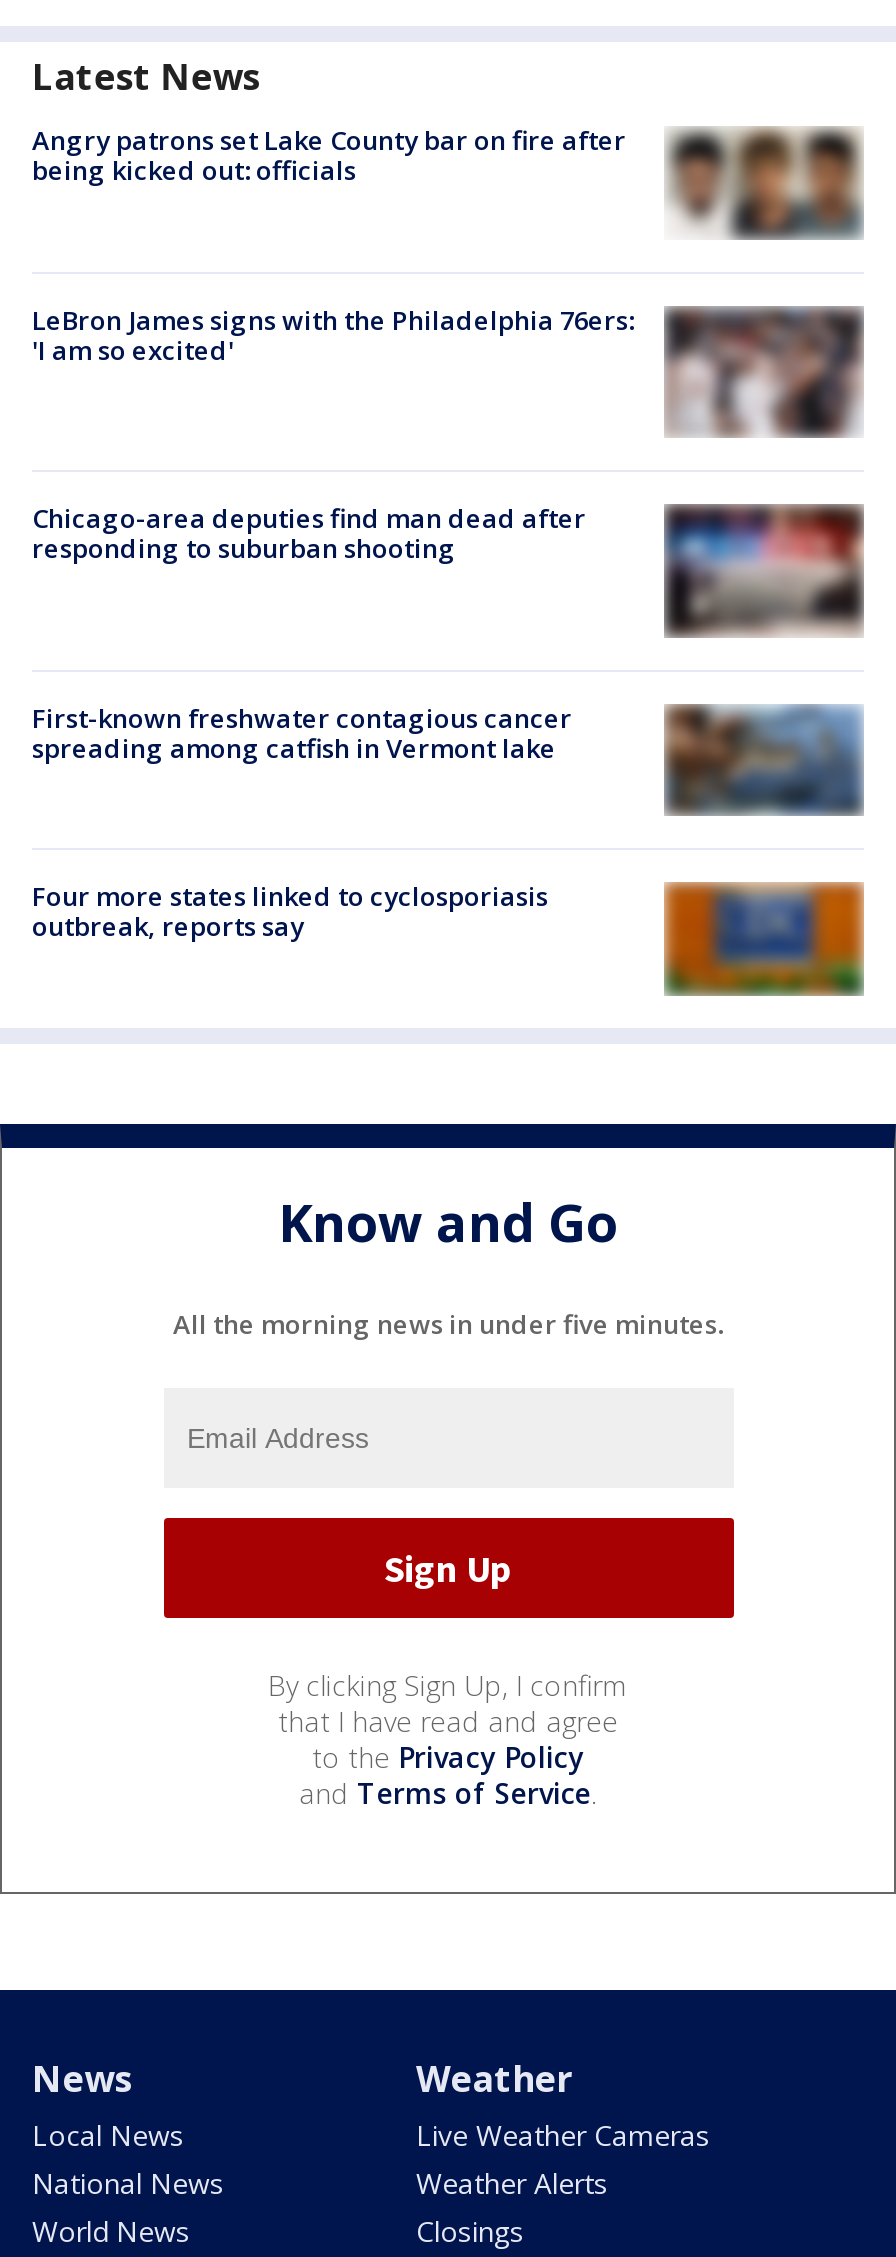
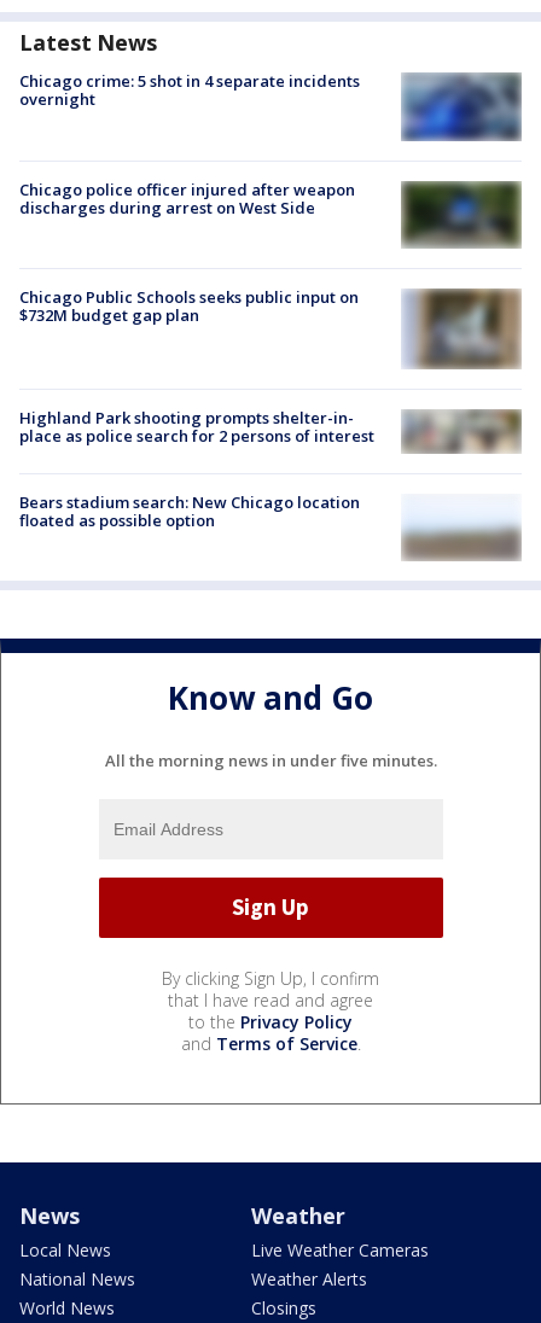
- [image]
- Angry patrons set Lake County bar on fire after
- being kicked out: officials
+ [image]
+ Chicago crime: 5 shot in 4 separate incidents
+ overnight

- [image]
- LeBron James signs with the Philadelphia 76ers:
- 'I am so excited'
+ [image]
+ Chicago police officer injured after weapon
+ discharges during arrest on West Side

- [image]
- Chicago-area deputies find man dead after
- responding to suburban shooting
+ [image]
+ Chicago Public Schools seeks public input on
+ $732M budget gap plan

- First-known freshwater contagious cancer
- spreading among catfish in Vermont lake
+ Highland Park shooting prompts shelter-in-
+ place as police search for 2 persons of interest

- [image]
+ [image]

- Four more states linked to cyclosporiasis
- outbreak, reports say
+ Bears stadium search: New Chicago location
+ floated as possible option

- [image]
+ [image]
